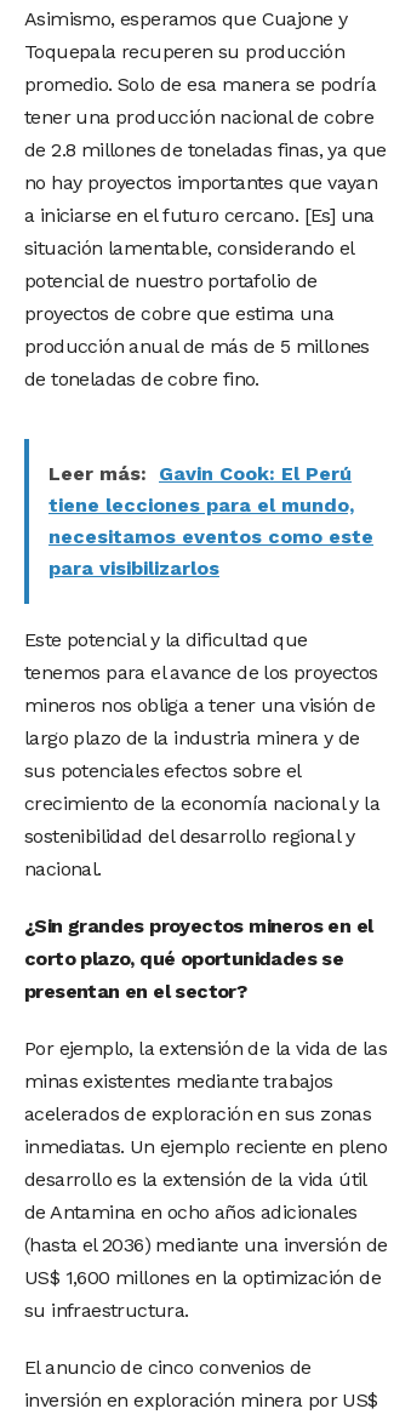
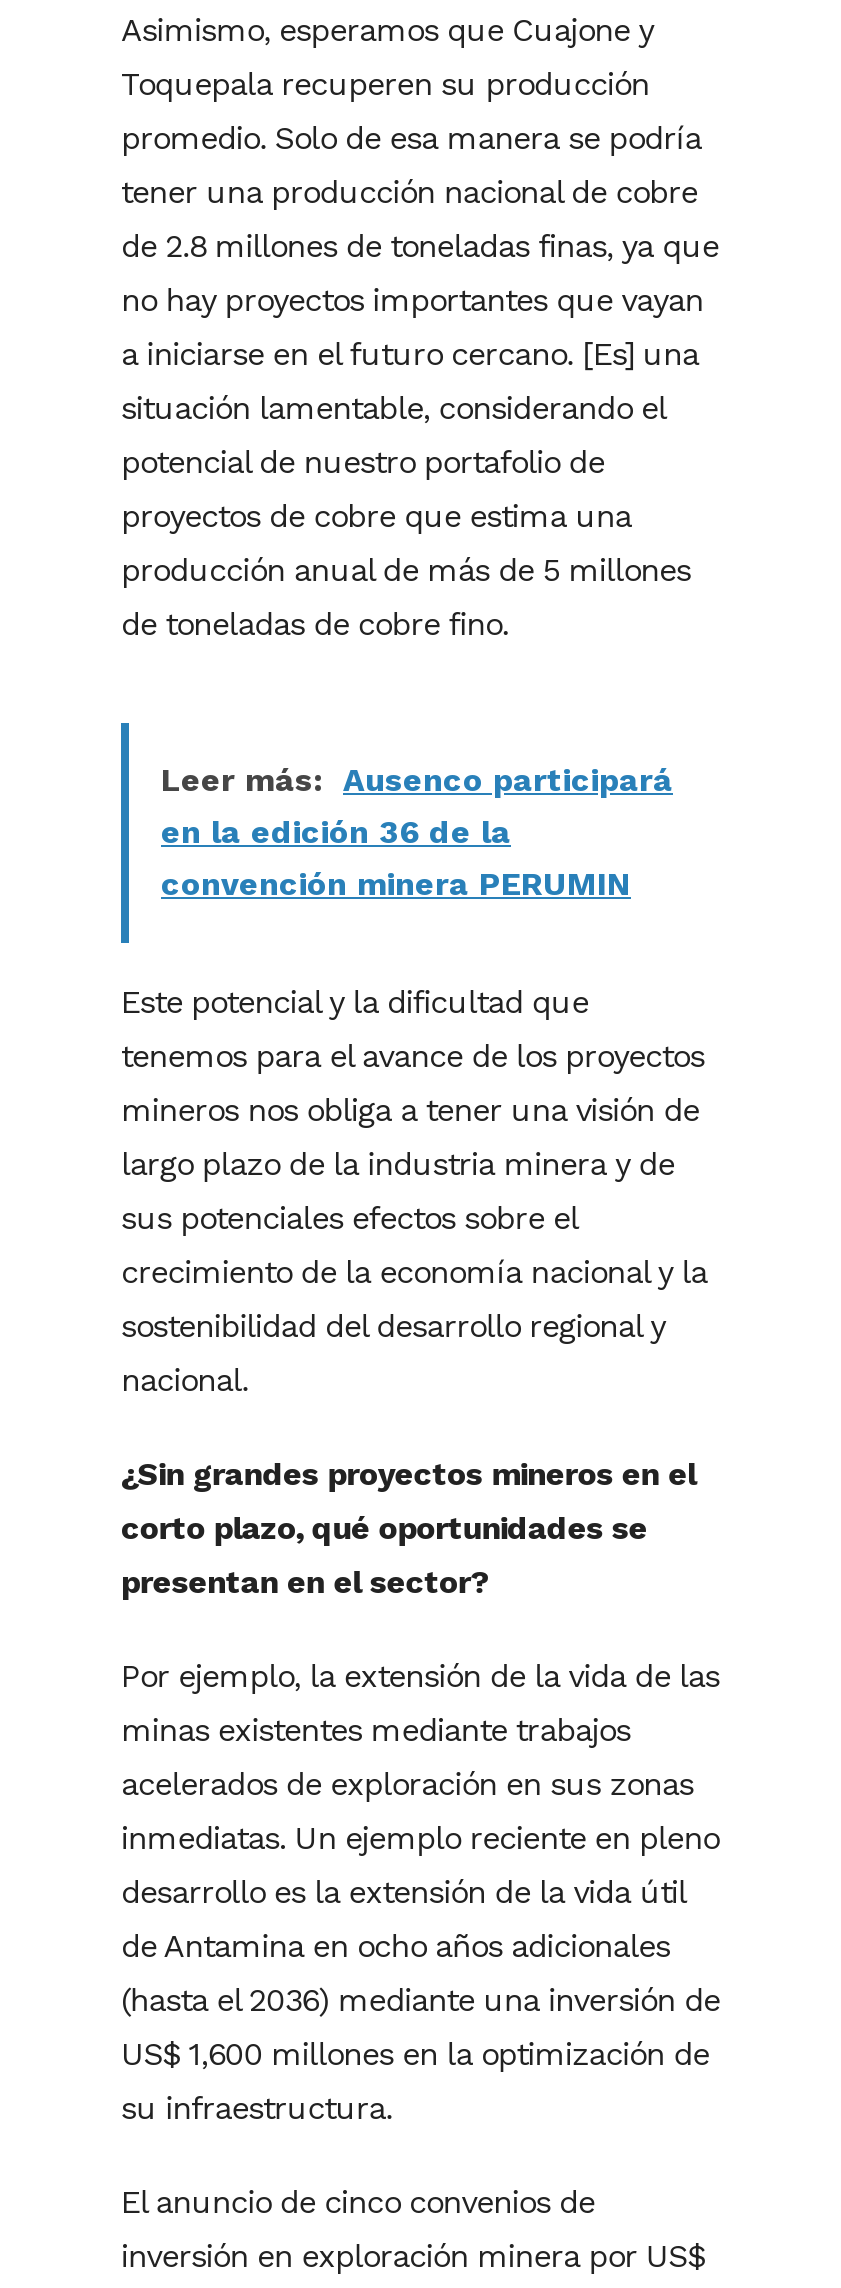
- Leer más: Gavin Cook: El Perú
- tiene lecciones para el mundo,
- necesitamos eventos como este
- para visibilizarlos
+ Leer más: Ausenco participará
+ en la edición 36 de la
+ convención minera PERUMIN
